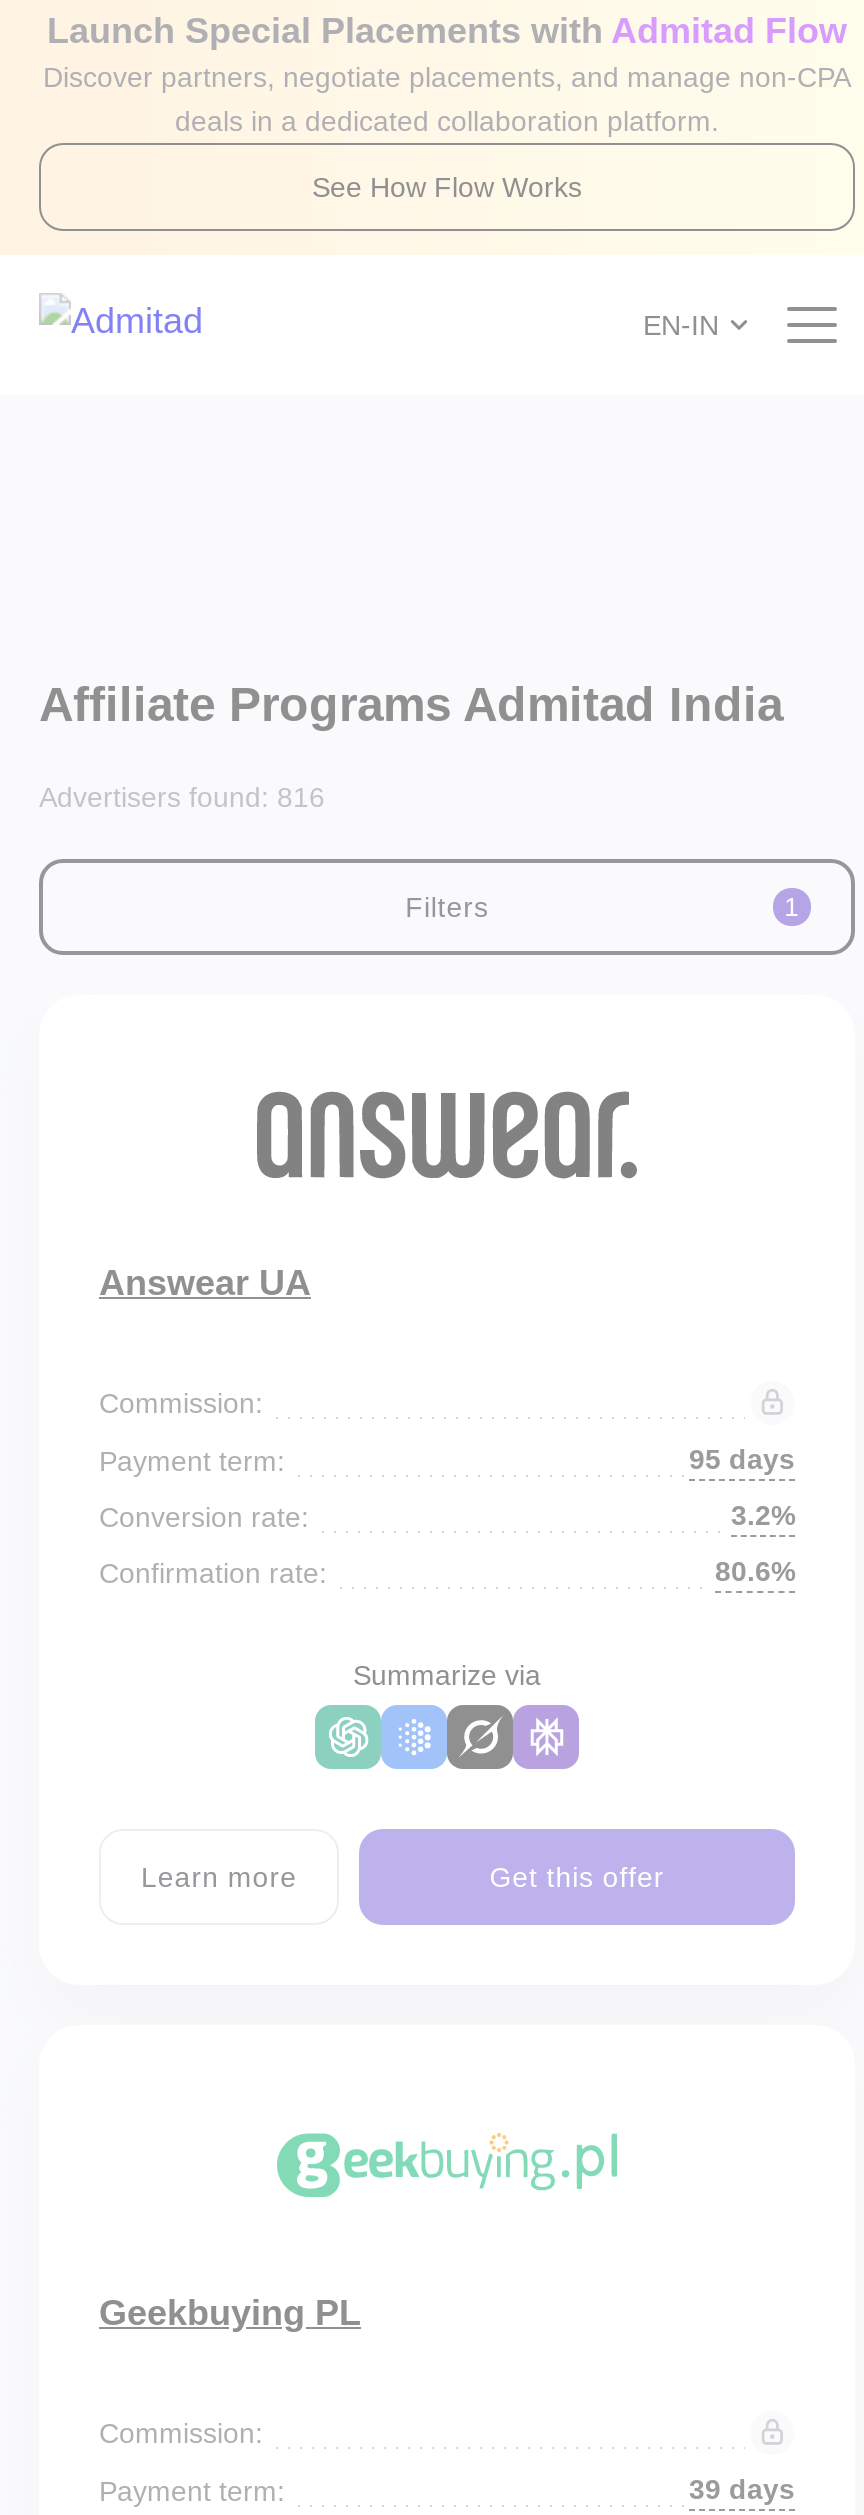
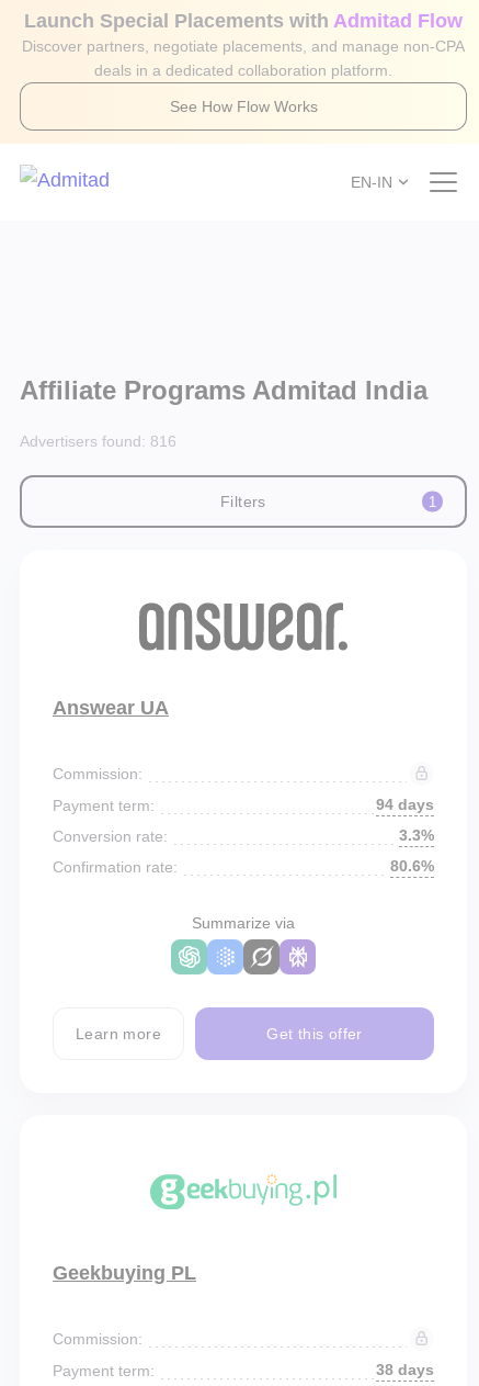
- 95 days
+ 94 days

- 3.2%
+ 3.3%

- 39 days
+ 38 days
